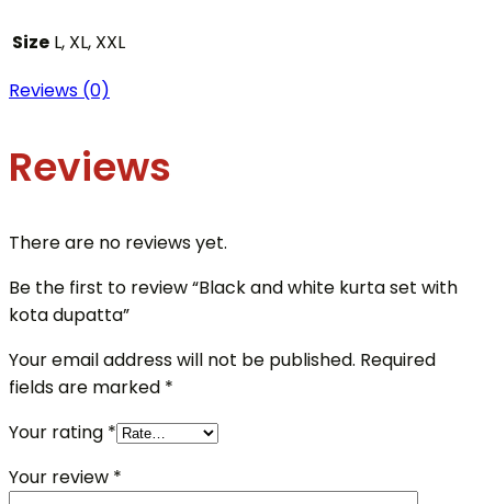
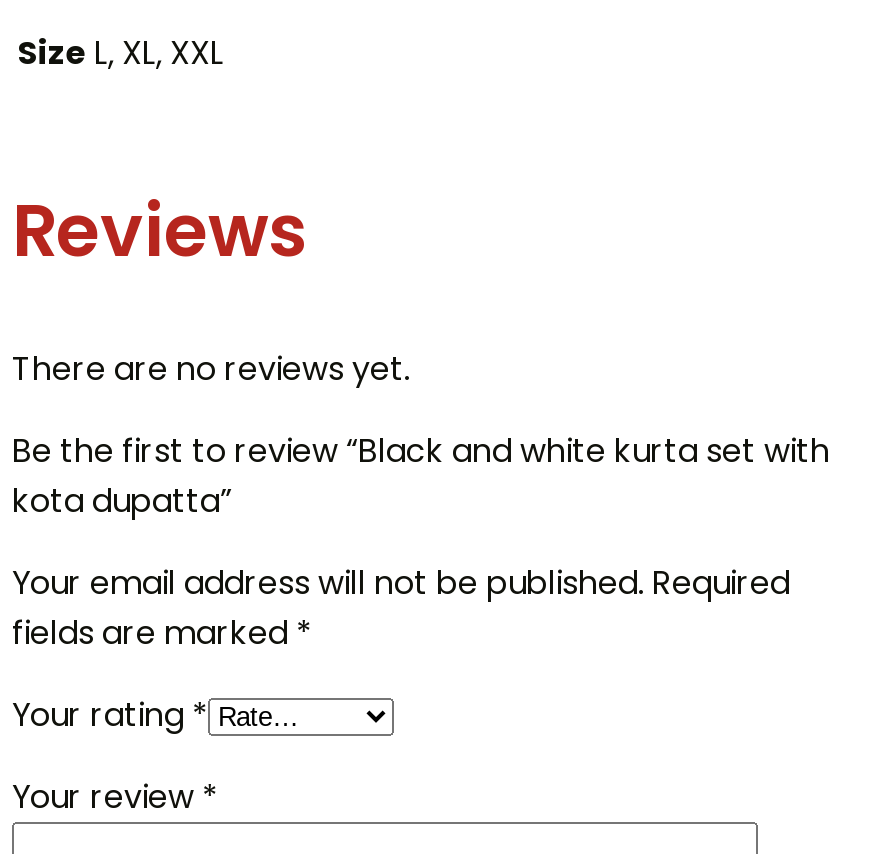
- Reviews (0)
